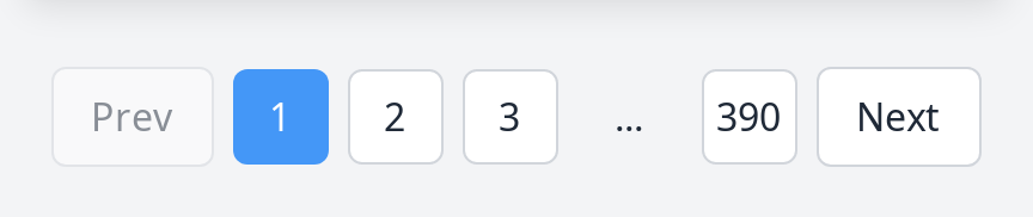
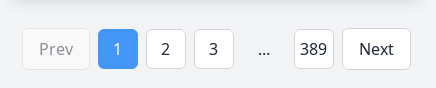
- 390
+ 389
